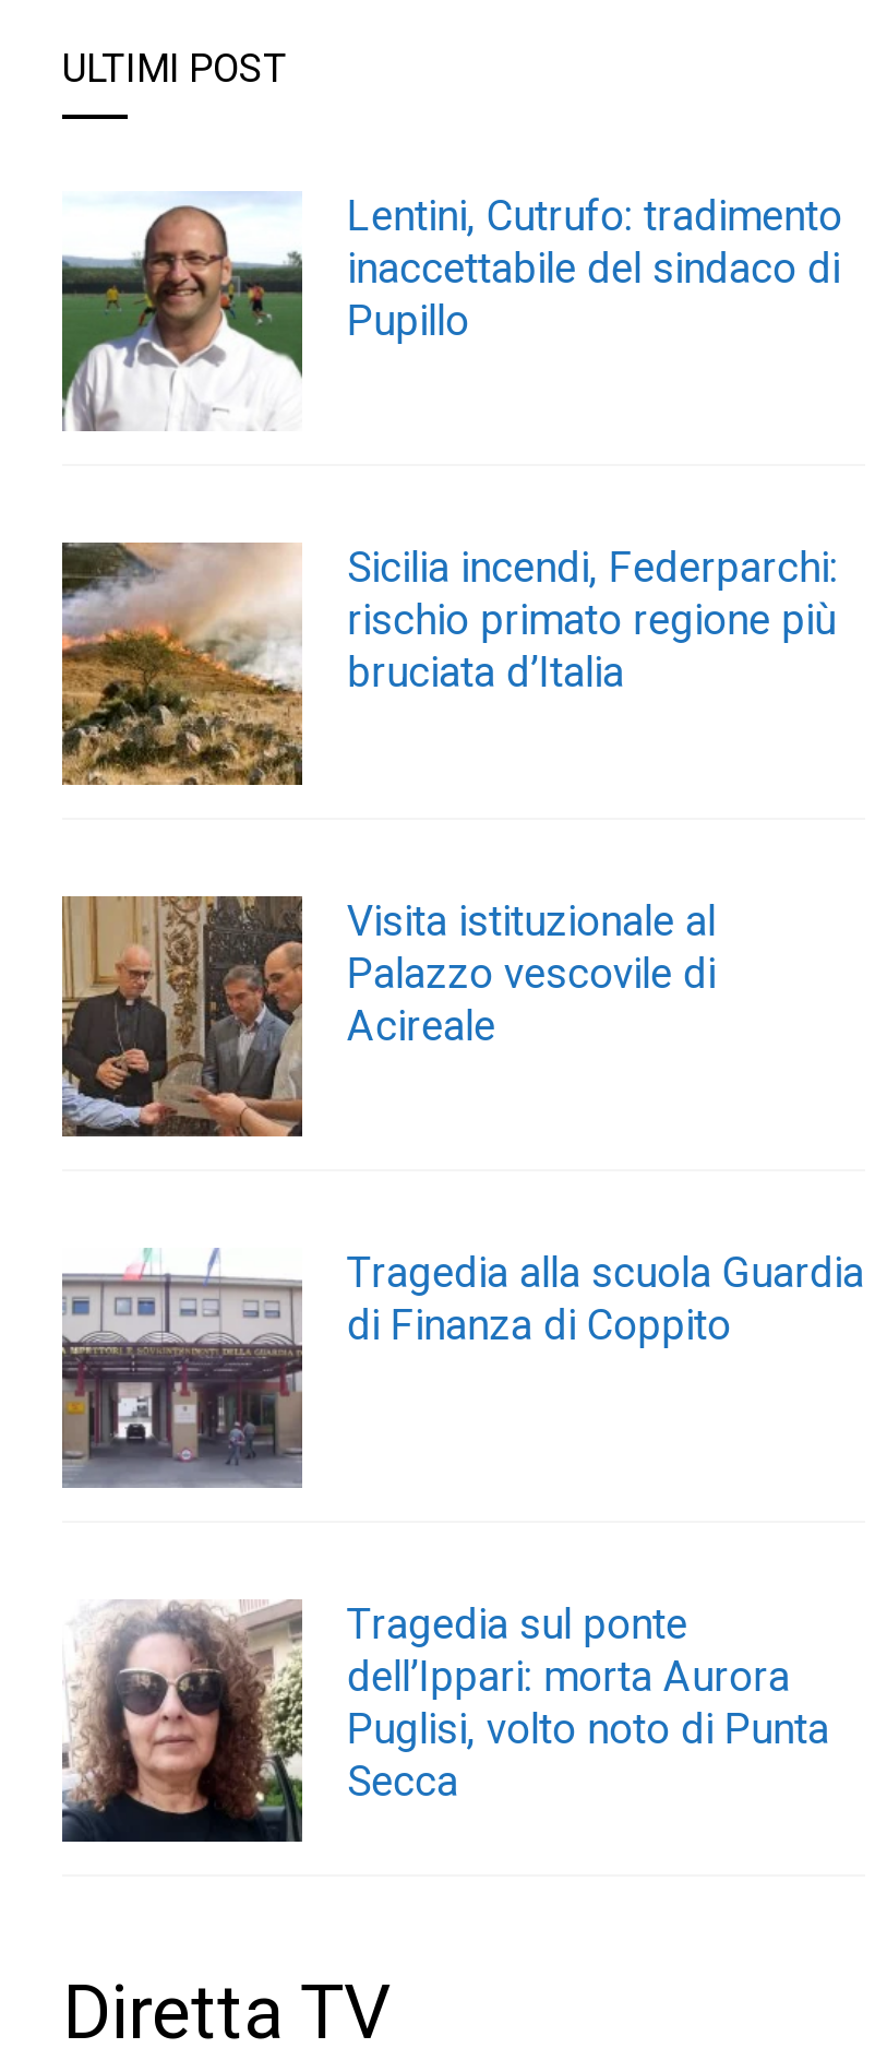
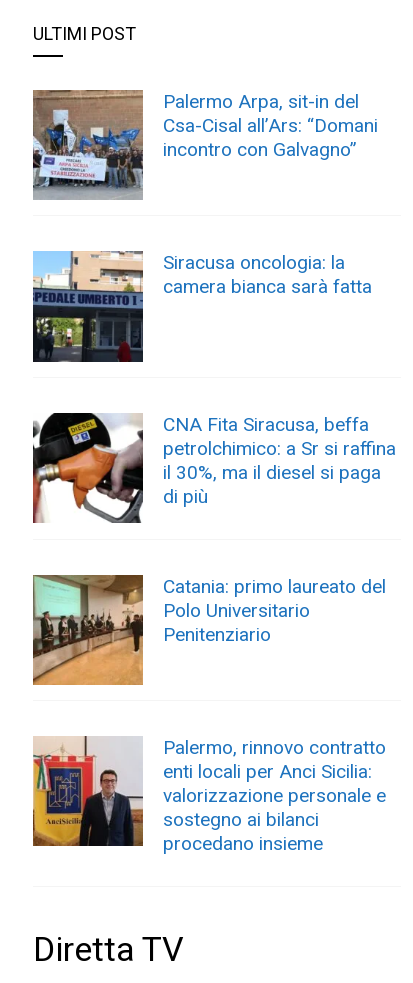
- [image]
- Lentini, Cutrufo: tradimento
- inaccettabile del sindaco di
- Pupillo
+ [image]
+ Palermo Arpa, sit-in del
+ Csa-Cisal all’Ars: “Domani
+ incontro con Galvagno”

- [image]
- Sicilia incendi, Federparchi:
- rischio primato regione più
- bruciata d’Italia
+ [image]
+ Siracusa oncologia: la
+ camera bianca sarà fatta

- [image]
- Visita istituzionale al
- Palazzo vescovile di
- Acireale
+ [image]
+ CNA Fita Siracusa, beffa
+ petrolchimico: a Sr si raffina
+ il 30%, ma il diesel si paga
+ di più

- [image]
- Tragedia alla scuola Guardia
- di Finanza di Coppito
+ [image]
+ Catania: primo laureato del
+ Polo Universitario
+ Penitenziario

- [image]
- Tragedia sul ponte
- dell’Ippari: morta Aurora
- Puglisi, volto noto di Punta
- Secca
+ [image]
+ Palermo, rinnovo contratto
+ enti locali per Anci Sicilia:
+ valorizzazione personale e
+ sostegno ai bilanci
+ procedano insieme
